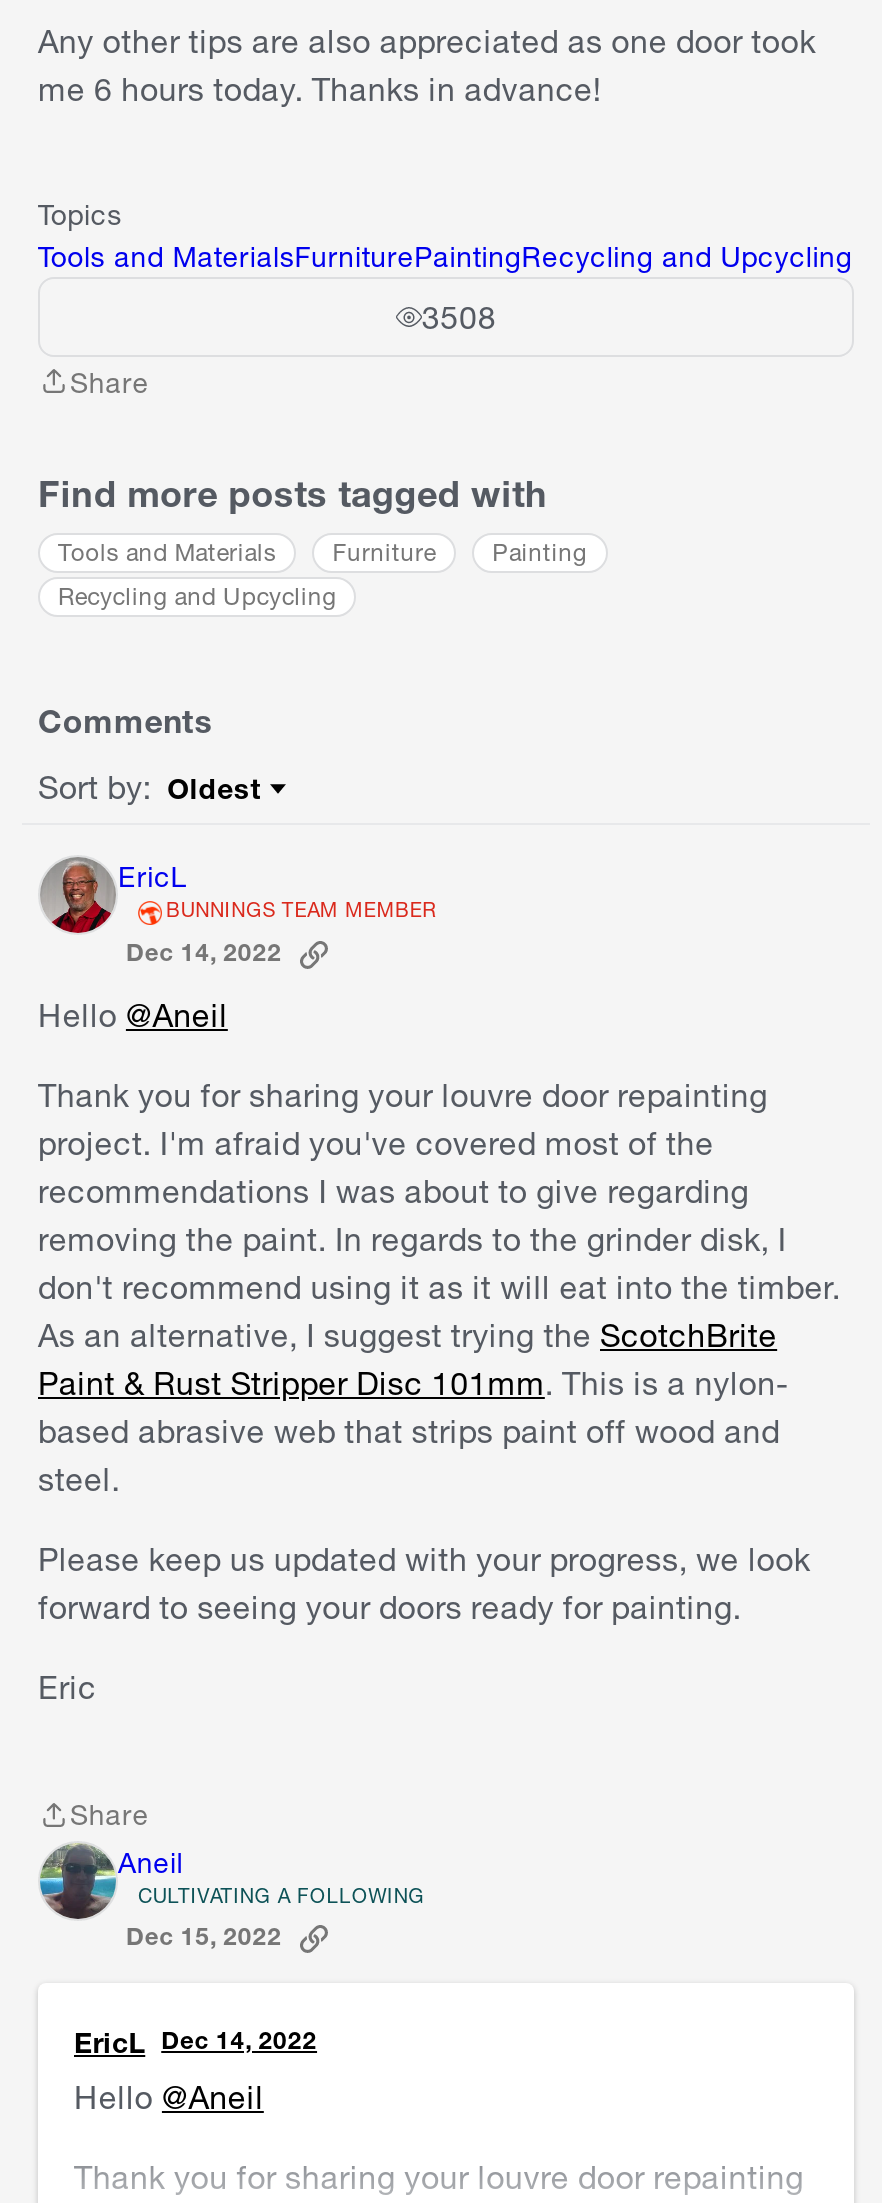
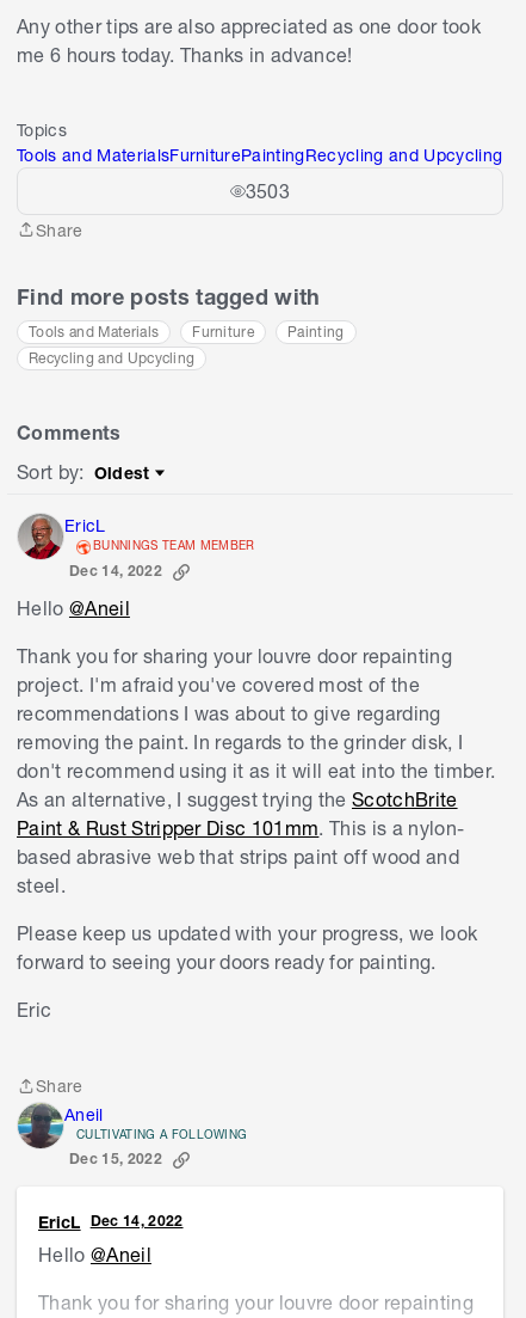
- 3508
+ 3503
